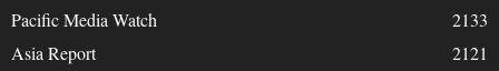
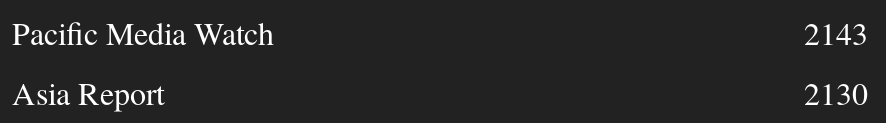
- 2133
+ 2143

- 2121
+ 2130
